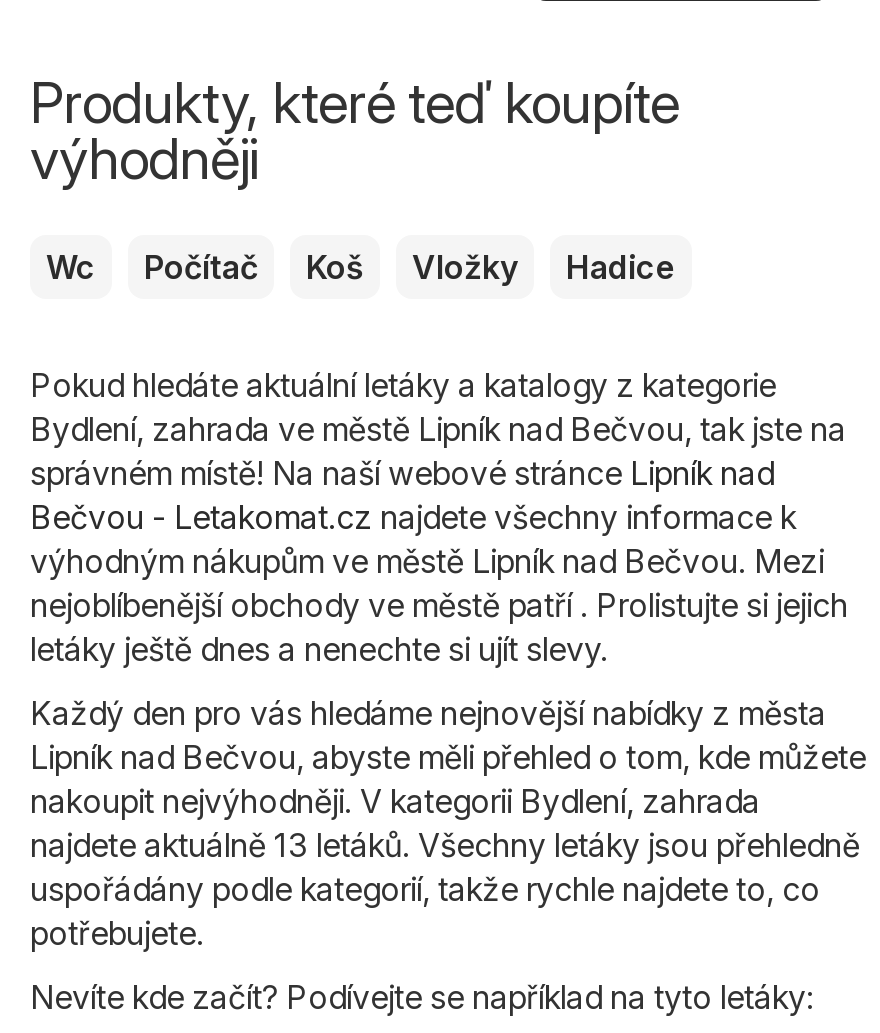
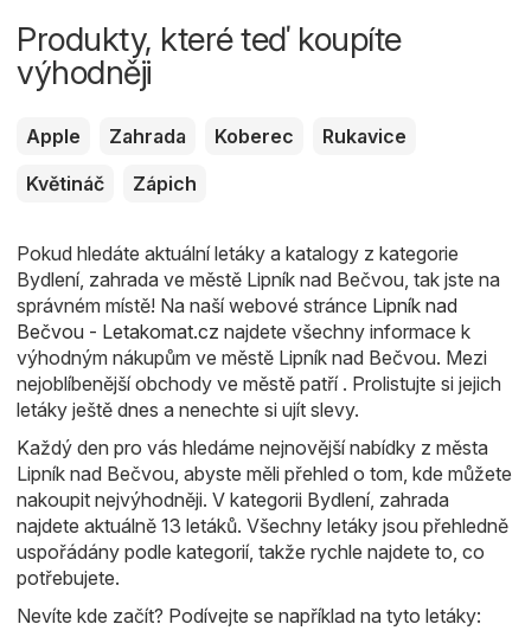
- Wc
- Počítač
- Koš
- Vložky
- Hadice
+ Apple
+ Zahrada
+ Koberec
+ Rukavice
+ Květináč
+ Zápich
